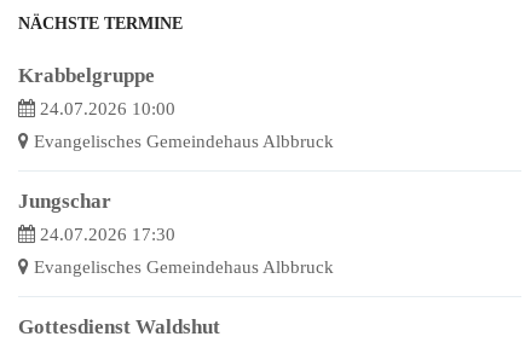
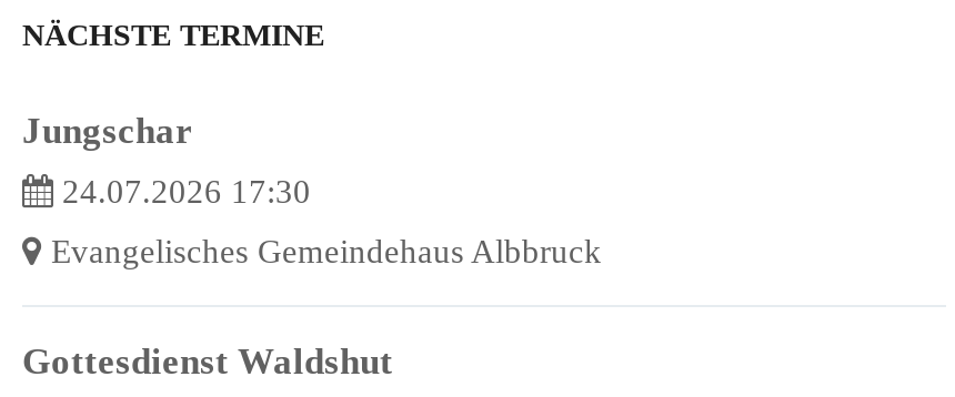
- Krabbelgruppe
- 24.07.2026 10:00
- Evangelisches Gemeindehaus Albbruck
